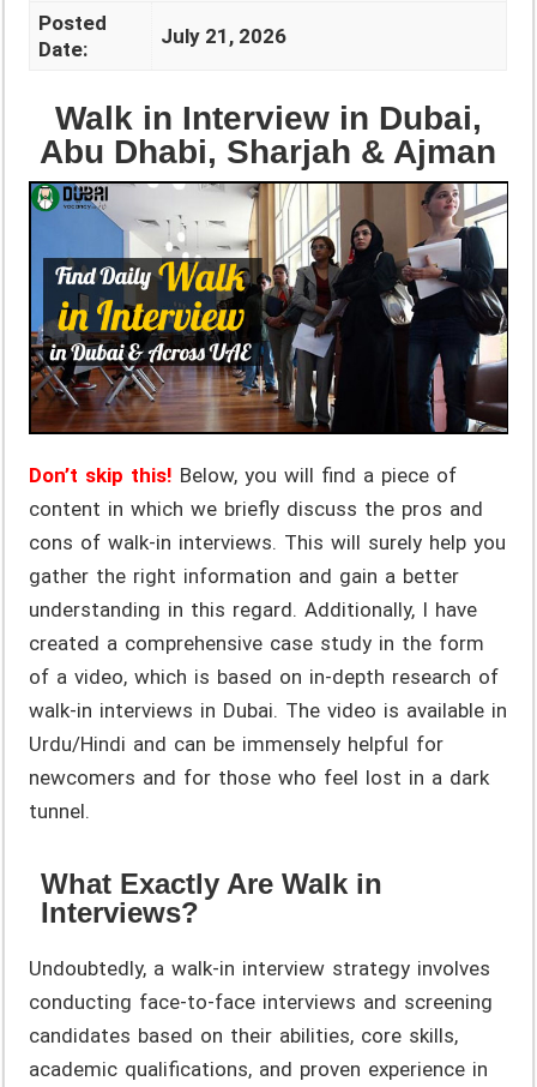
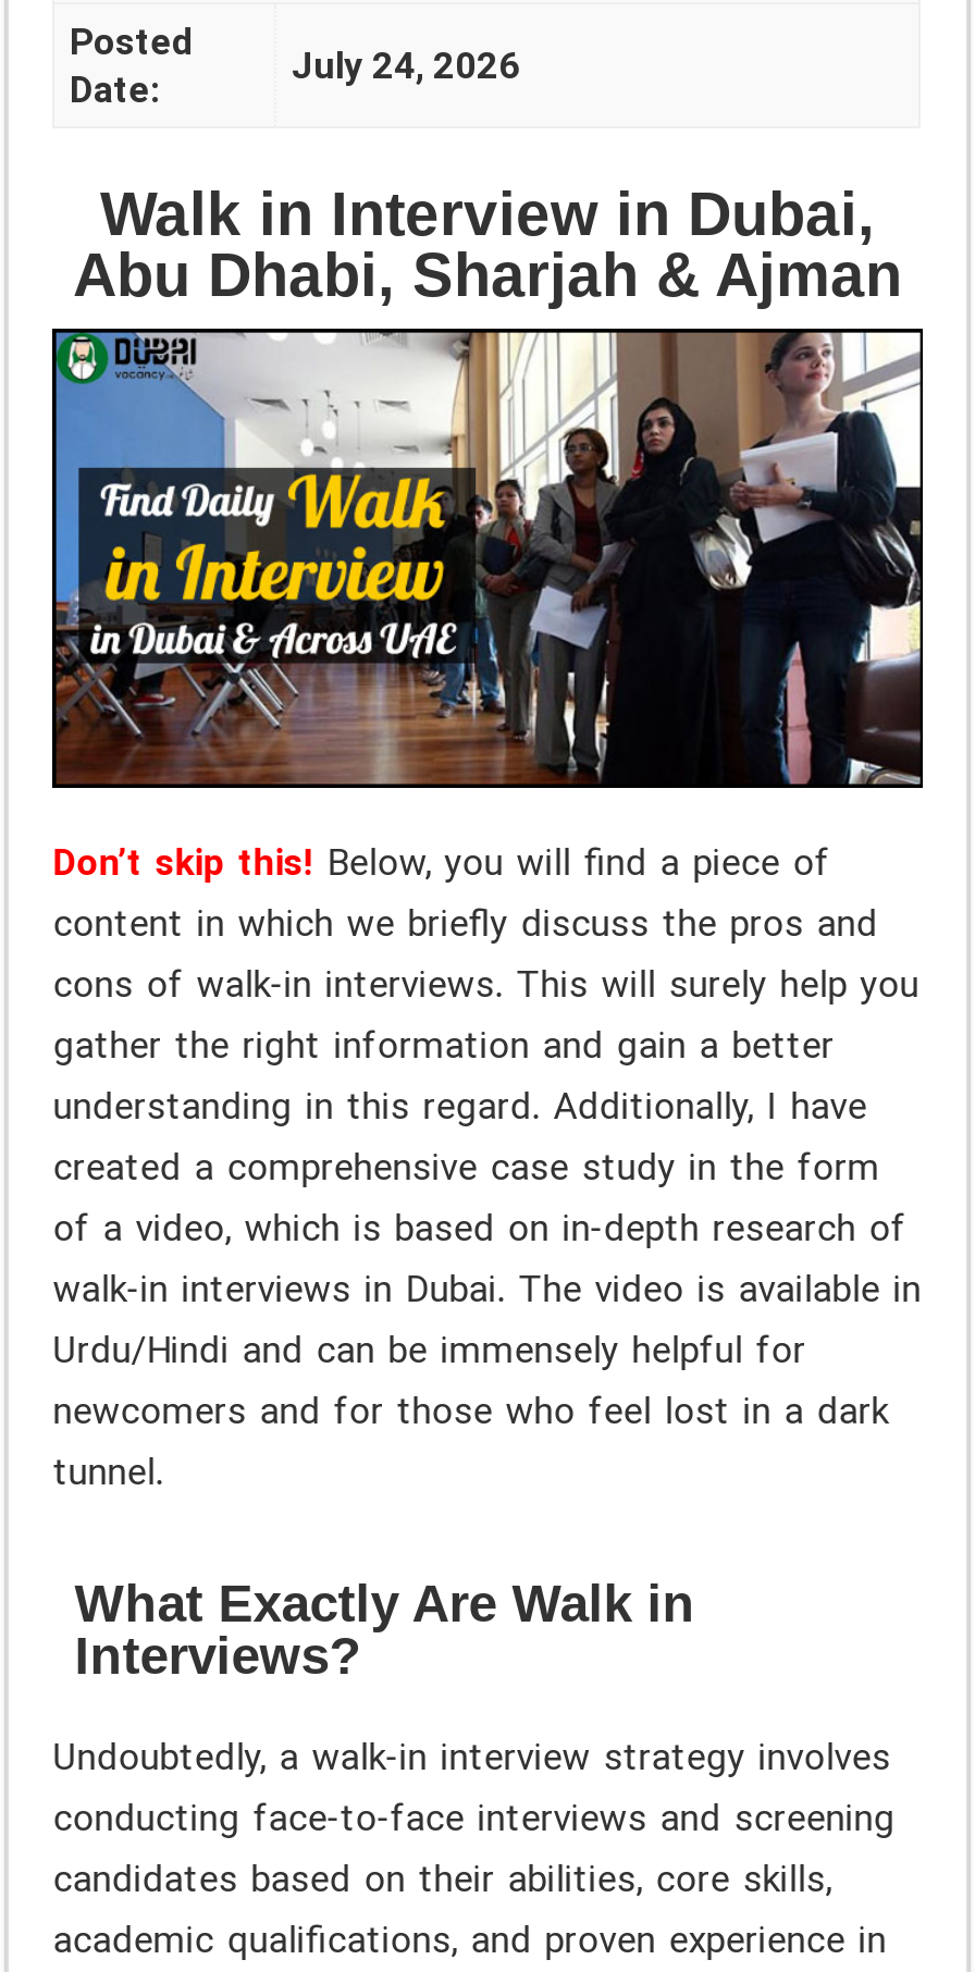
- July 21, 2026
+ July 24, 2026
